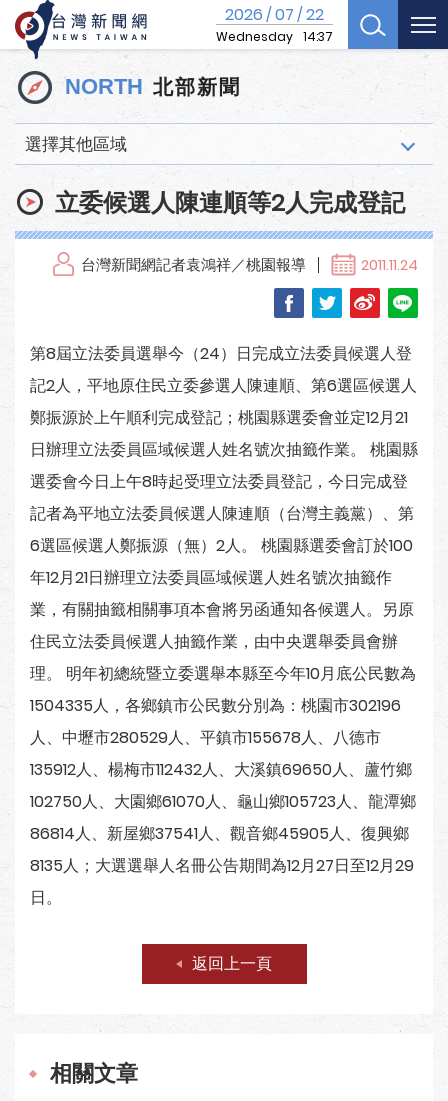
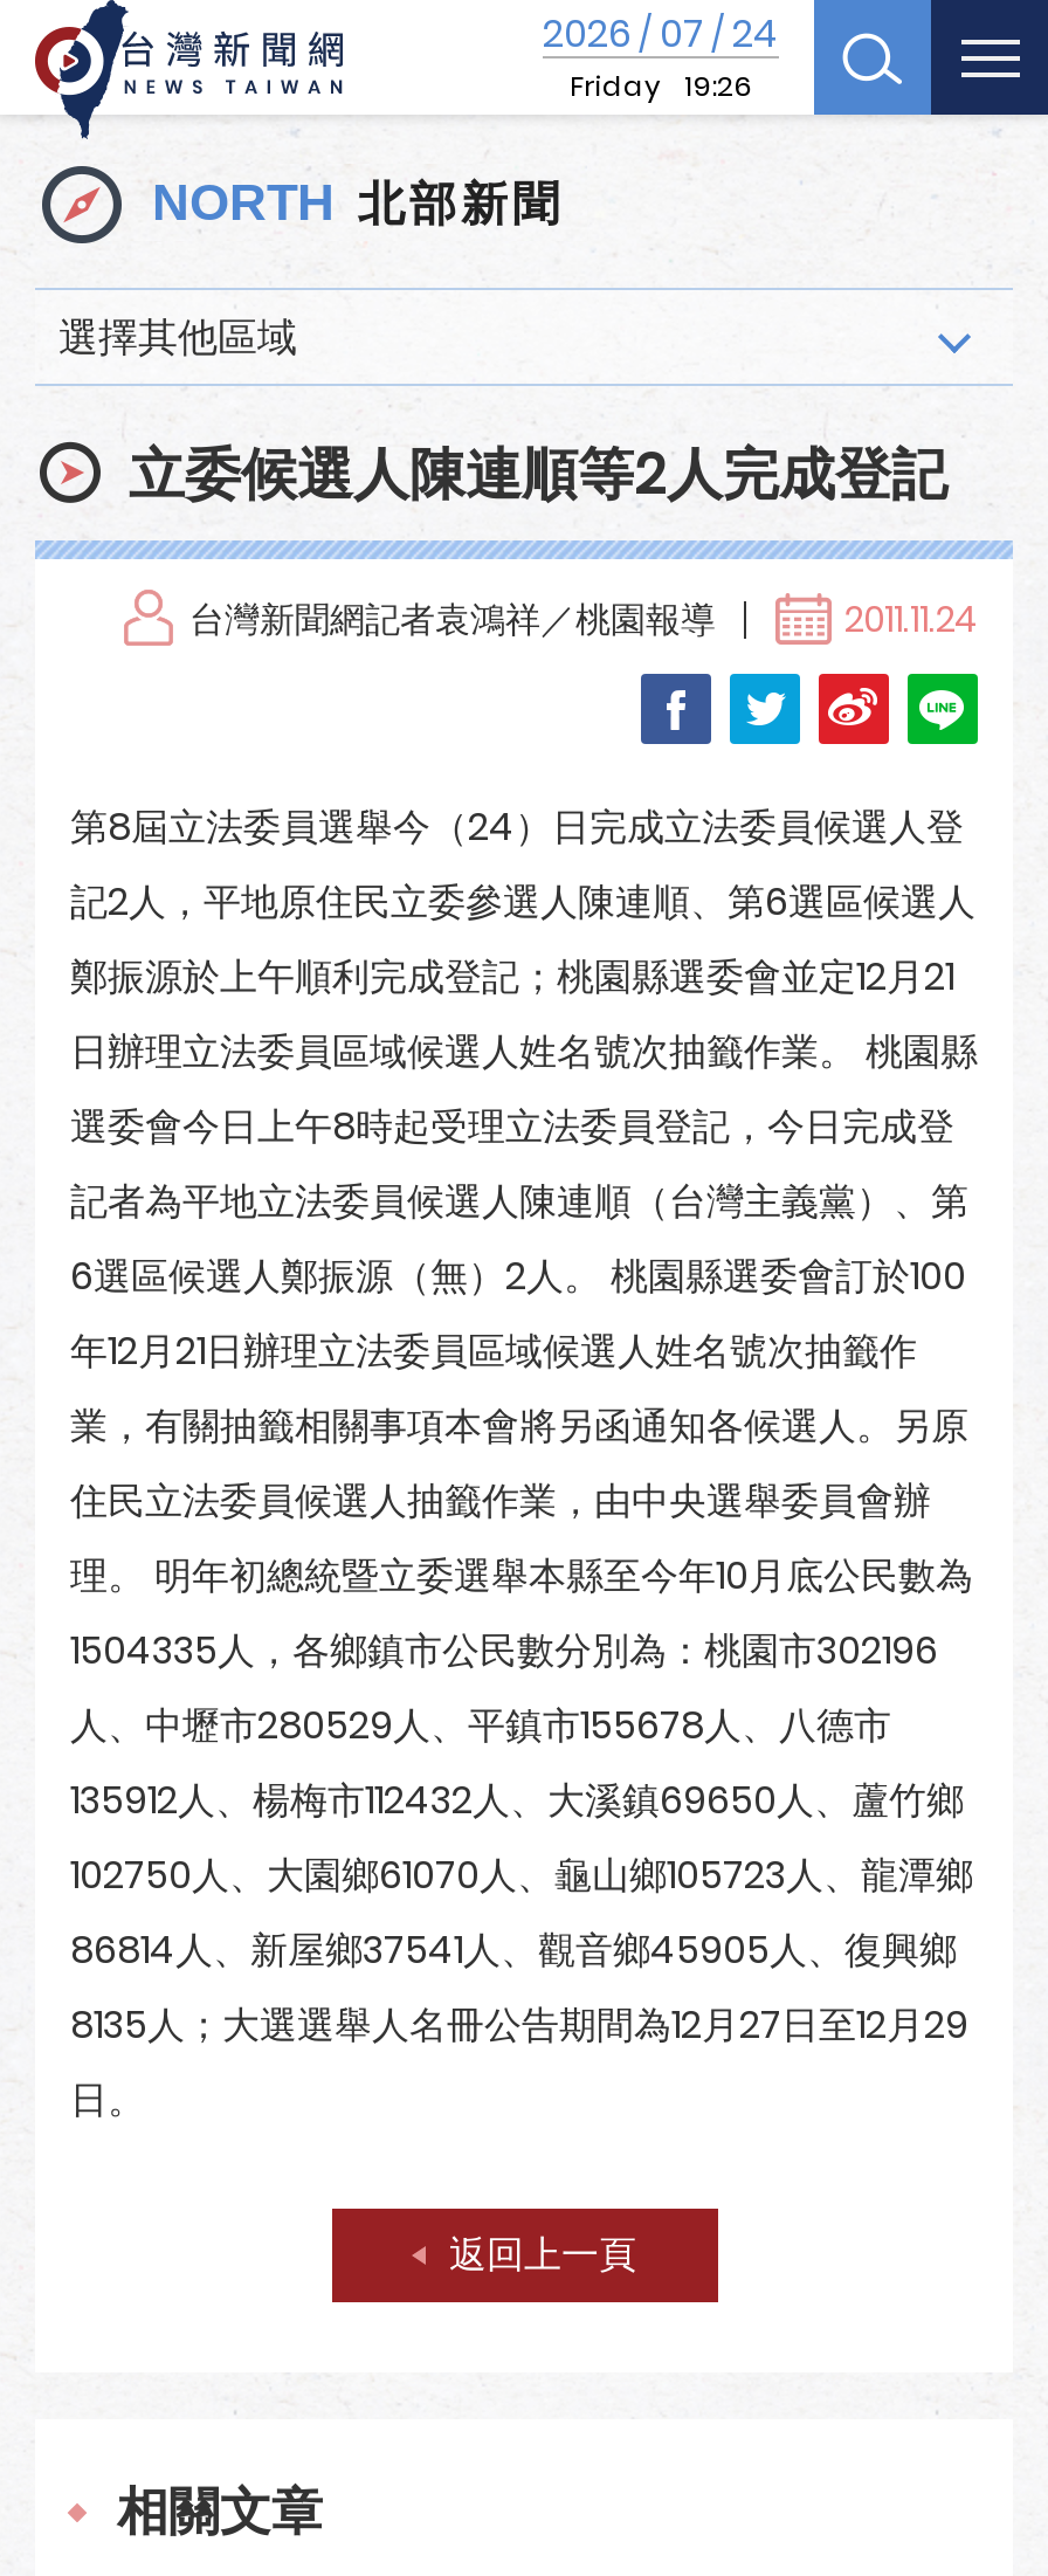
- 2026 / 07 / 22
- Wednesday 14:37
+ 2026 / 07 / 24
+ Friday 19:26
